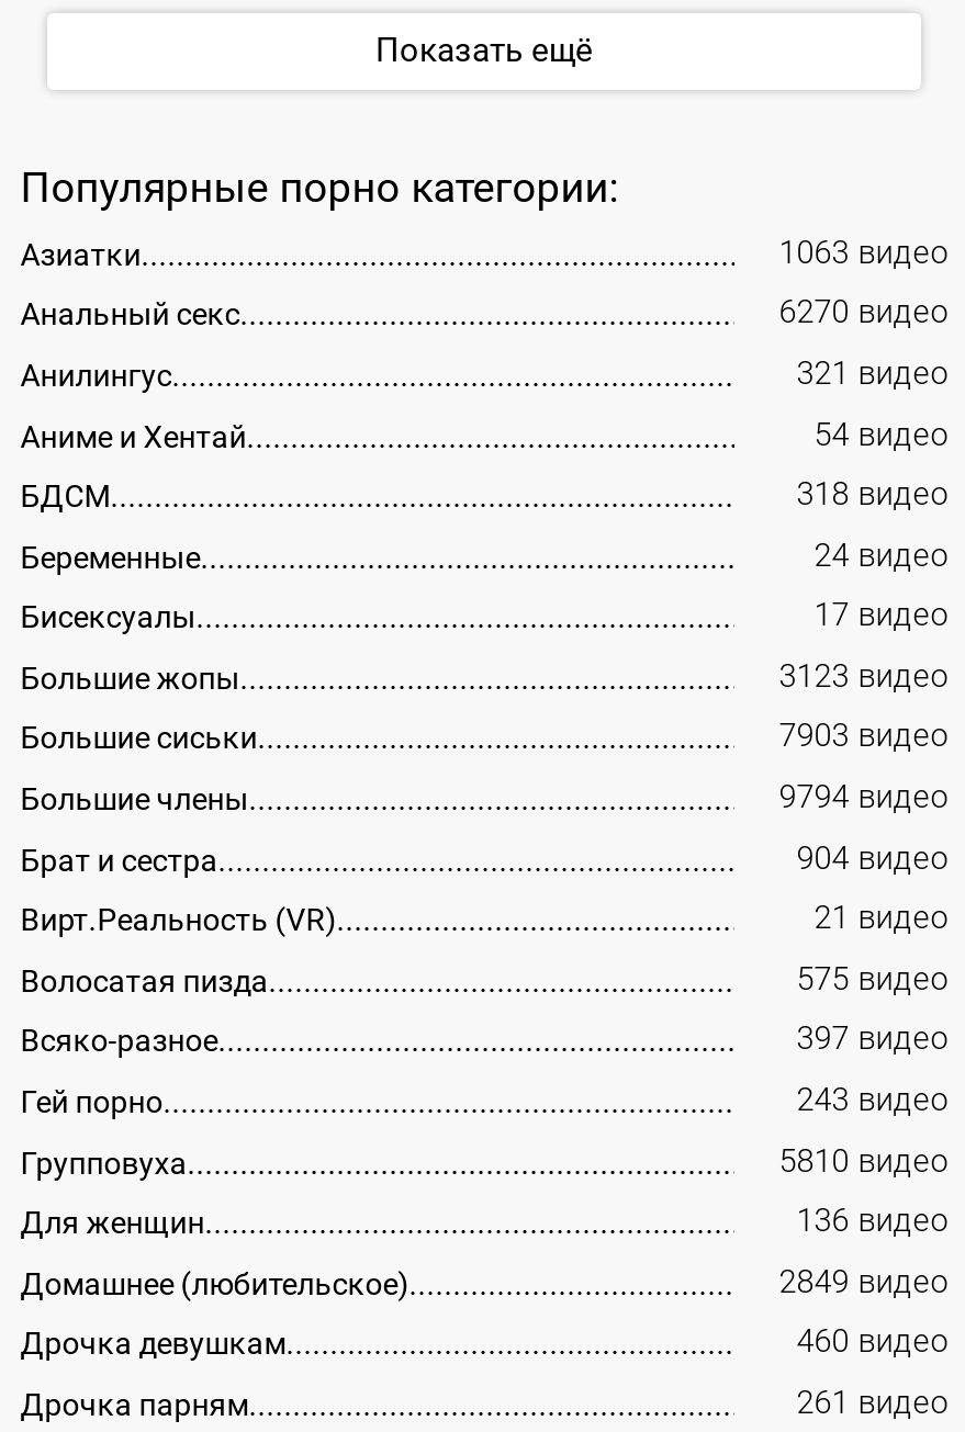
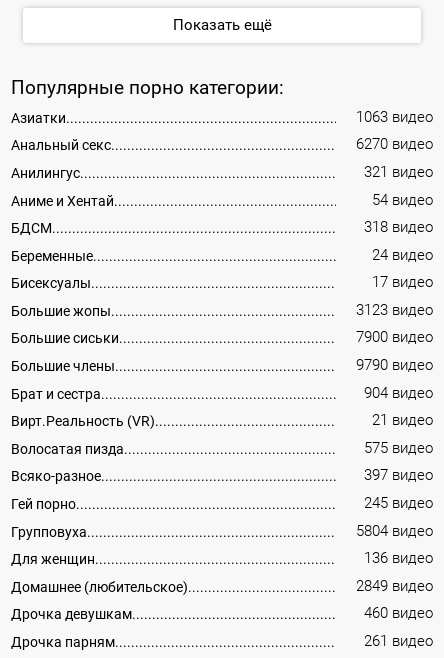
- 7903 видео
+ 7900 видео

- 9794 видео
+ 9790 видео

- 243 видео
+ 245 видео

- 5810 видео
+ 5804 видео
